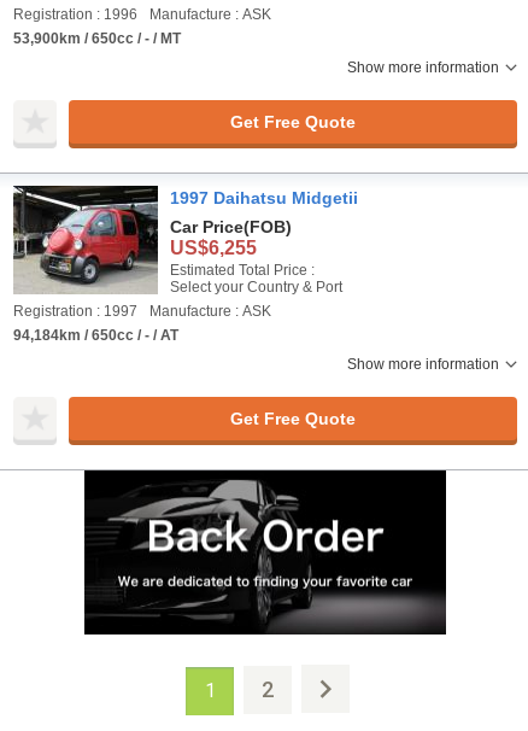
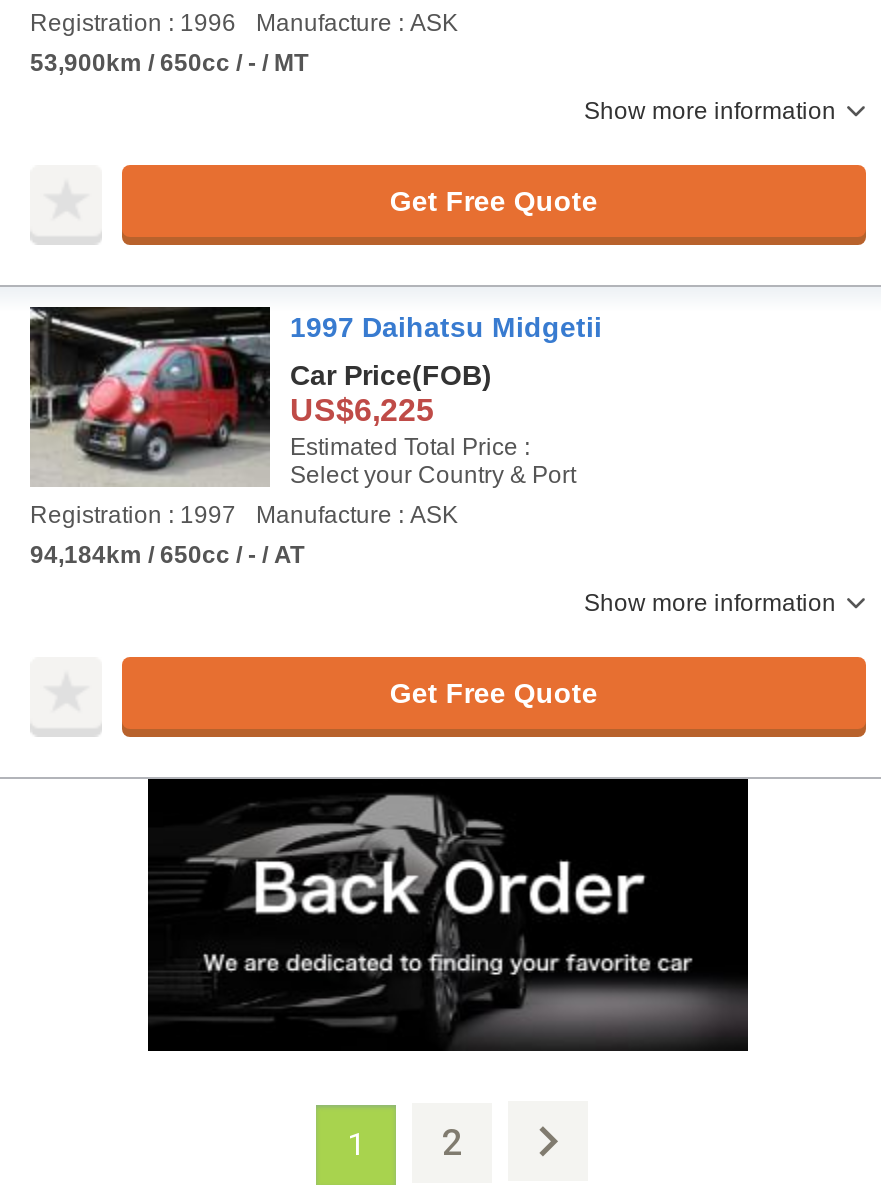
- US$6,255
+ US$6,225
